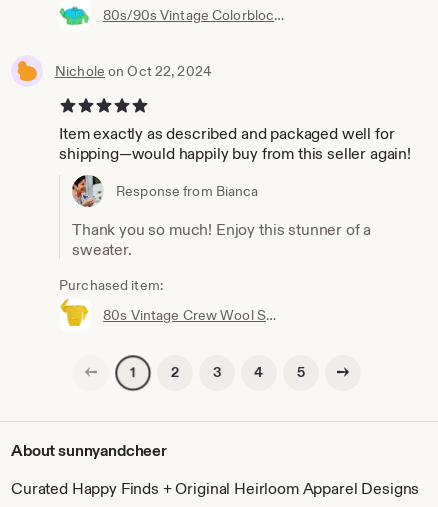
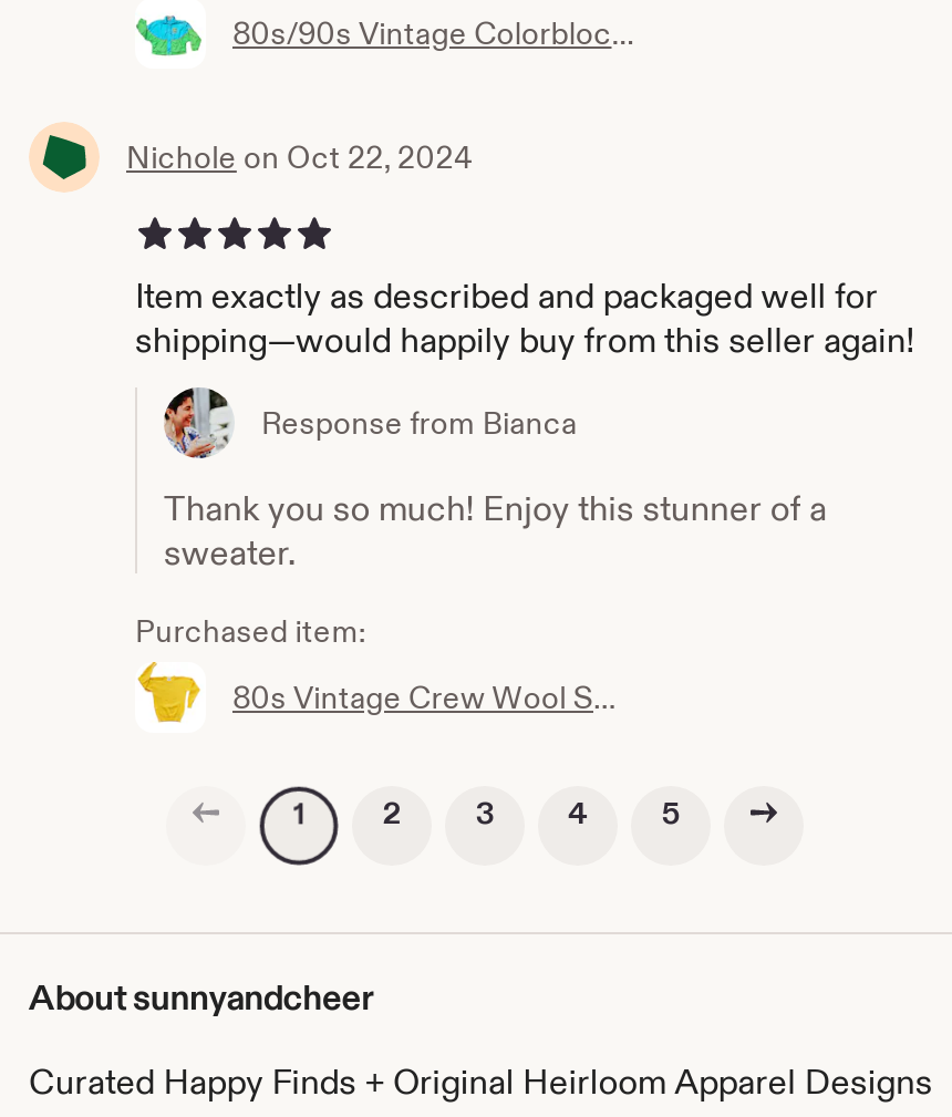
- [image]
+ [image]
